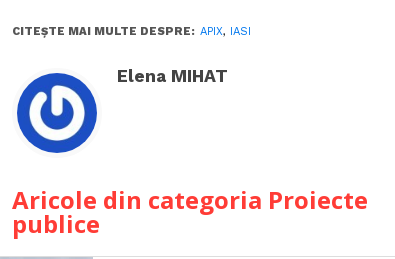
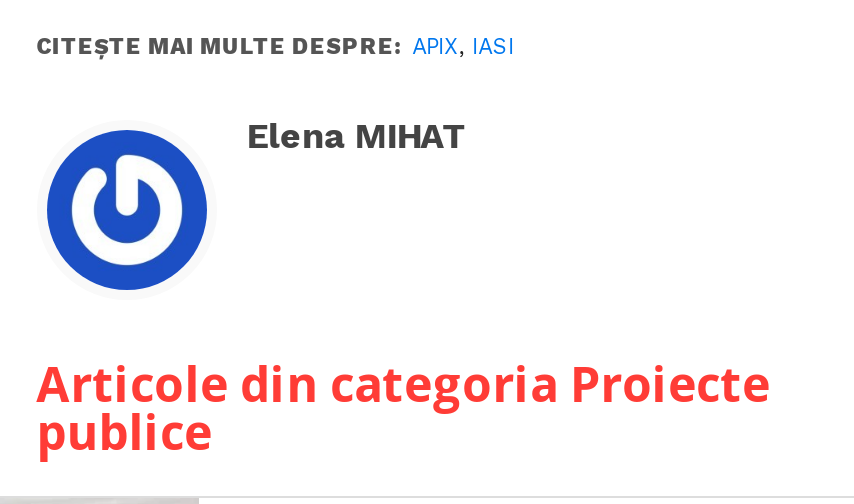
- Aricole din categoria Proiecte
+ Articole din categoria Proiecte
